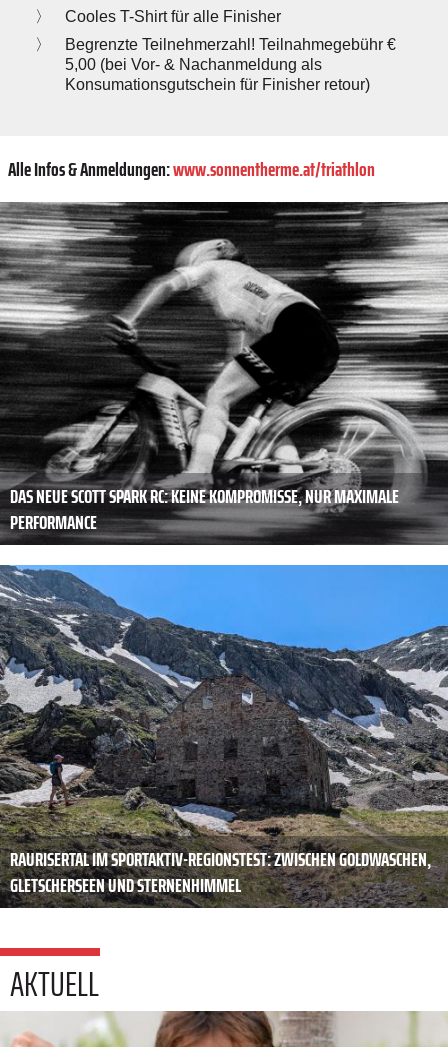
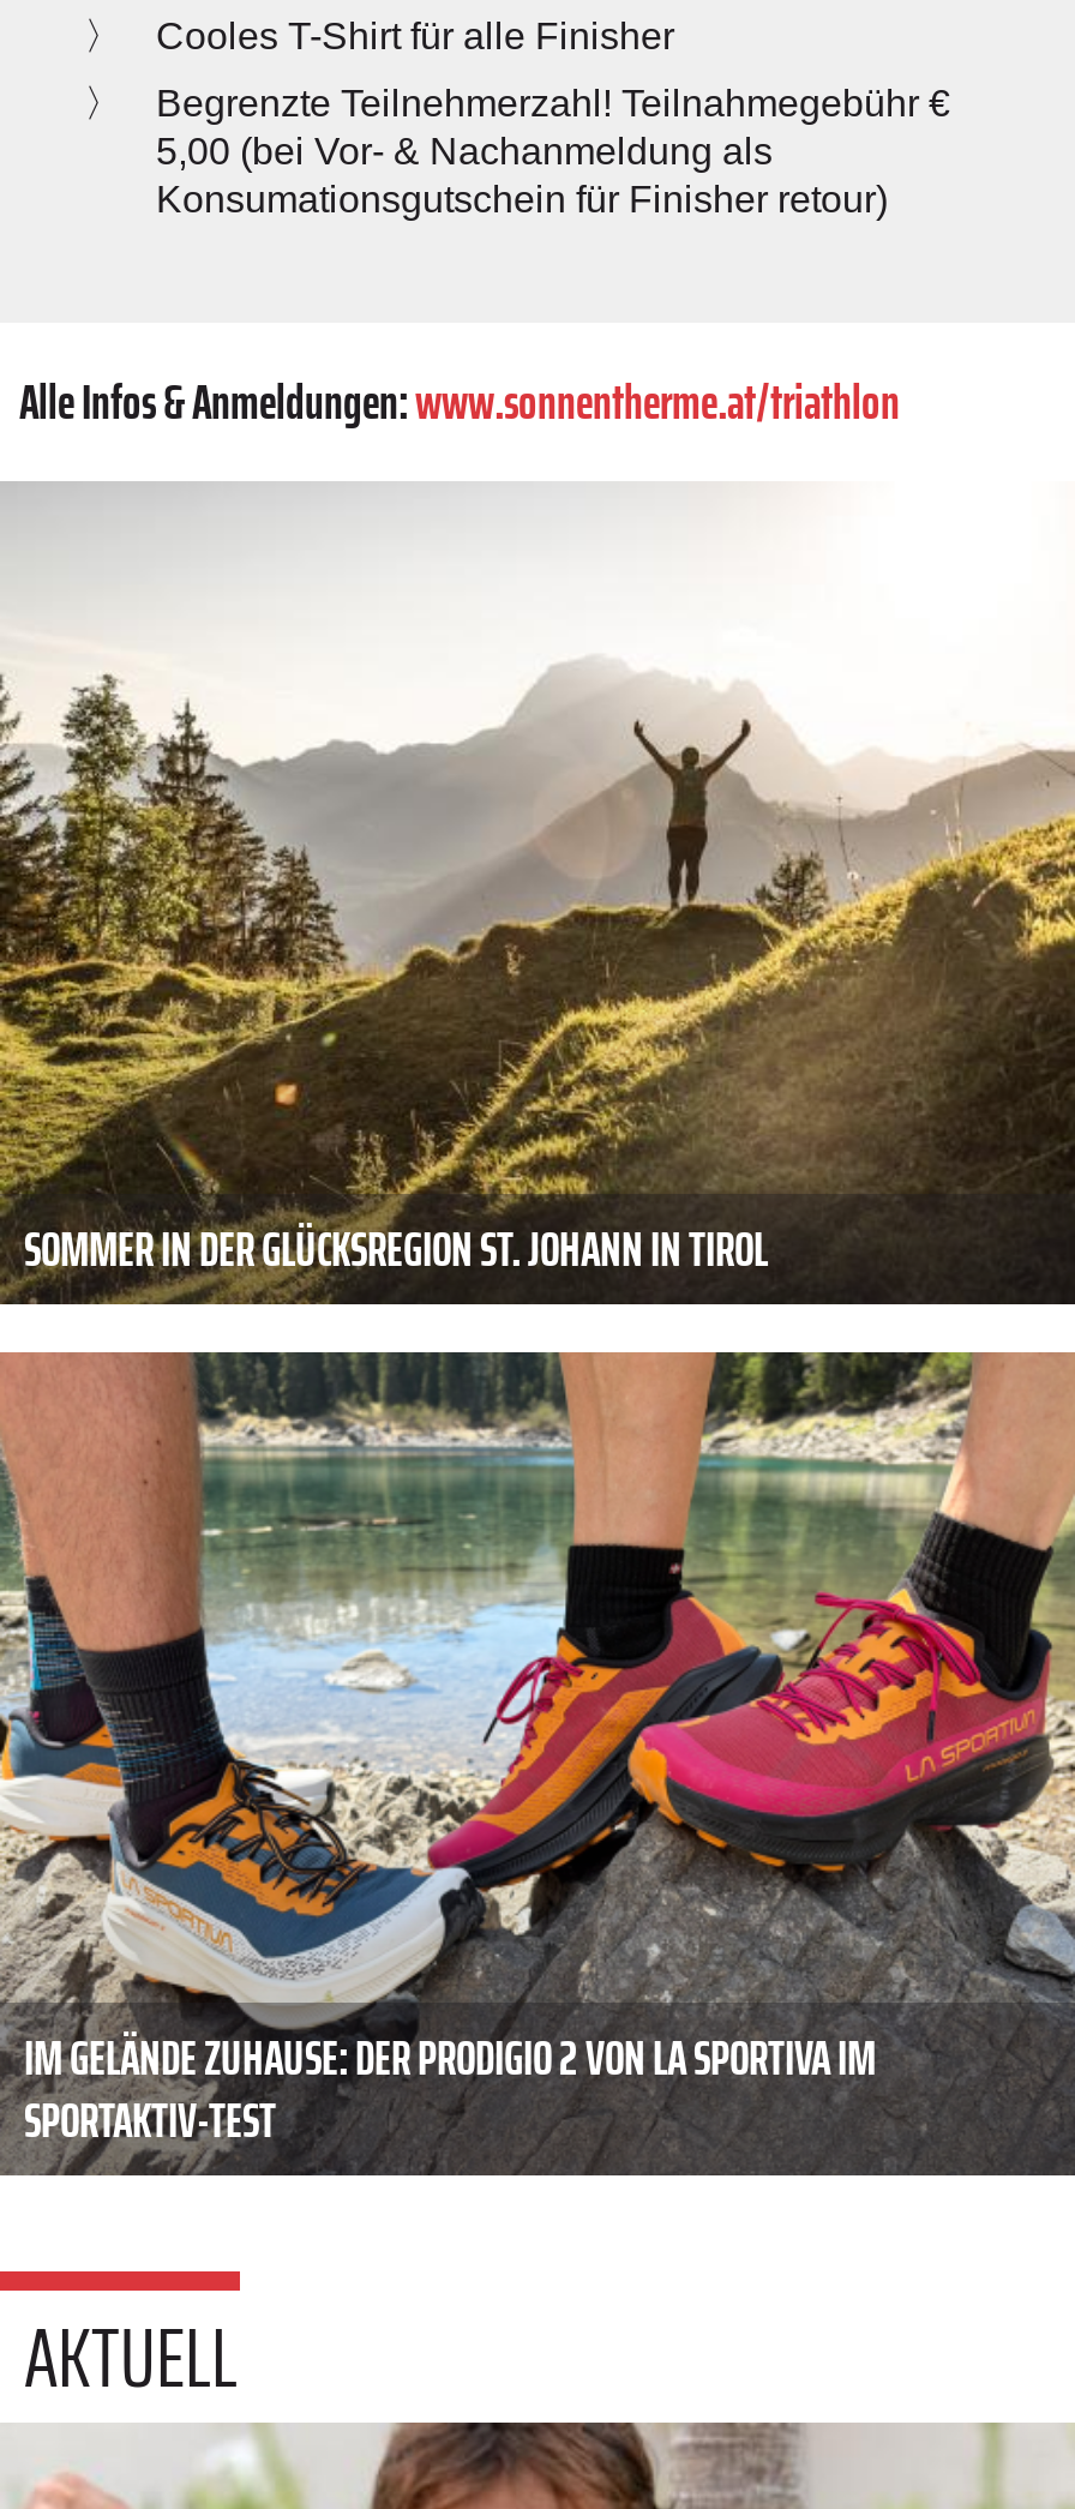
- [image]
- DAS NEUE SCOTT SPARK RC: KEINE KOMPROMISSE, NUR MAXIMALE
- PERFORMANCE
+ [image]
+ SOMMER IN DER GLÜCKSREGION ST. JOHANN IN TIROL

- [image]
- RAURISERTAL IM SPORTAKTIV-REGIONSTEST: ZWISCHEN GOLDWASCHEN,
- GLETSCHERSEEN UND STERNENHIMMEL
+ [image]
+ IM GELÄNDE ZUHAUSE: DER PRODIGIO 2 VON LA SPORTIVA IM
+ SPORTAKTIV-TEST
